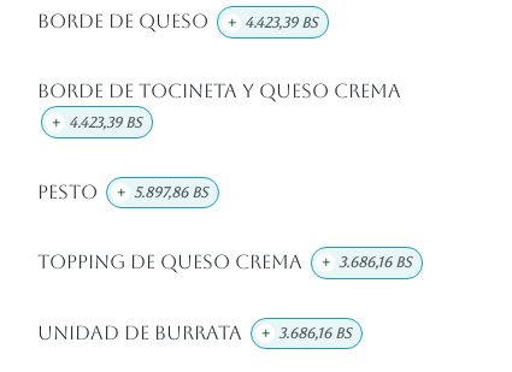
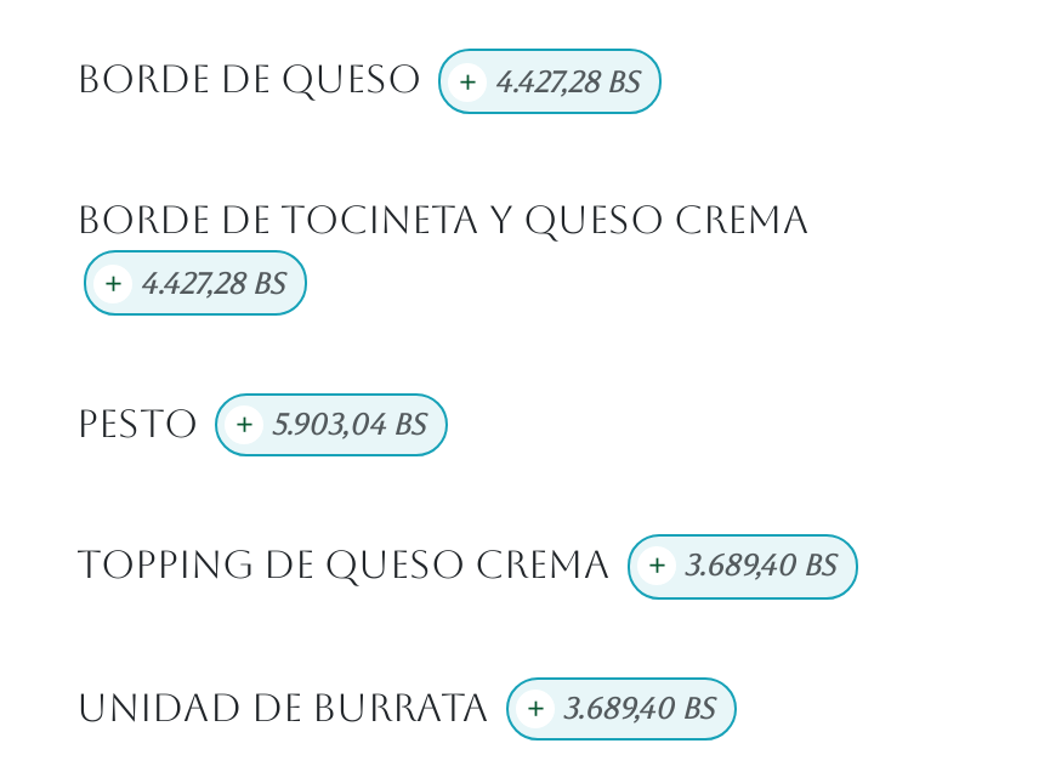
- + 4.423,39 Bs
+ + 4.427,28 Bs

- + 4.423,39 Bs
+ + 4.427,28 Bs

- + 5.897,86 Bs
+ + 5.903,04 Bs

- + 3.686,16 Bs
+ + 3.689,40 Bs

- + 3.686,16 Bs
+ + 3.689,40 Bs
